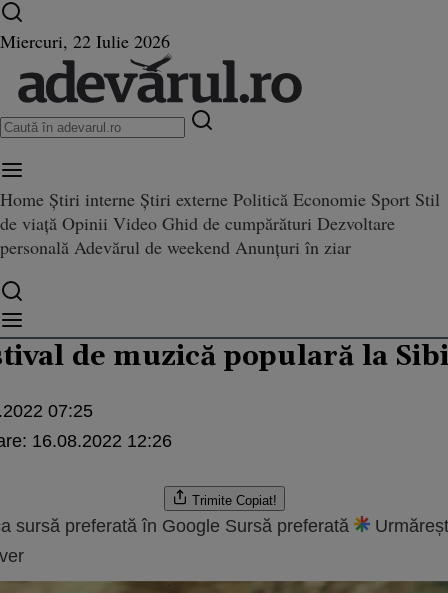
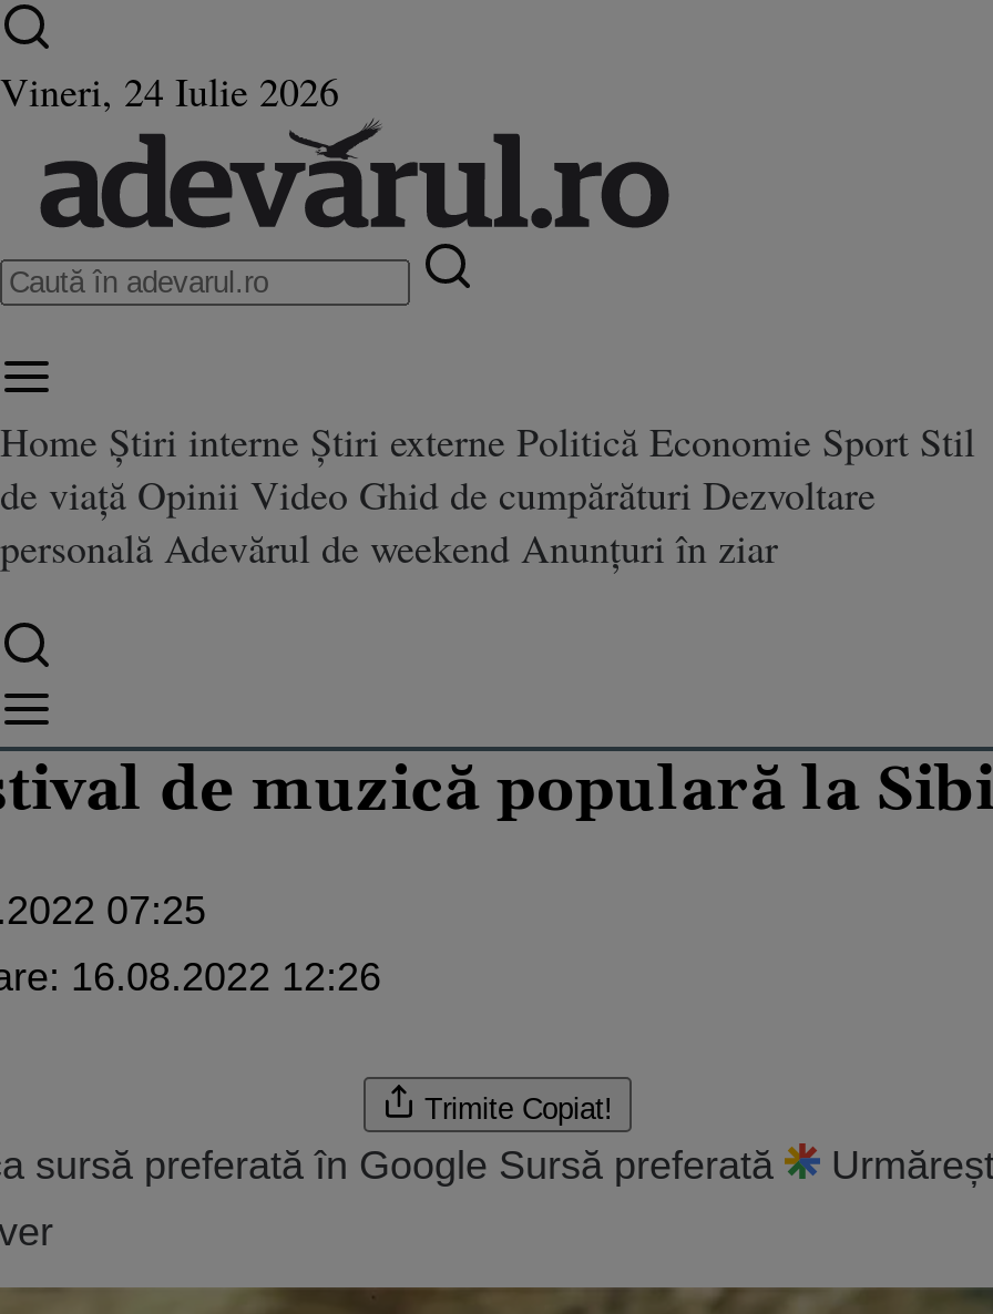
- Miercuri, 22 Iulie 2026
+ Vineri, 24 Iulie 2026
